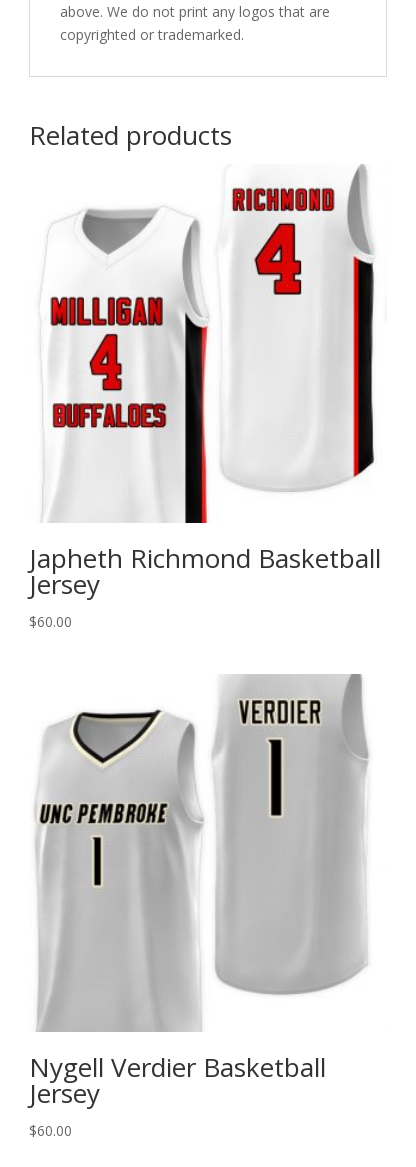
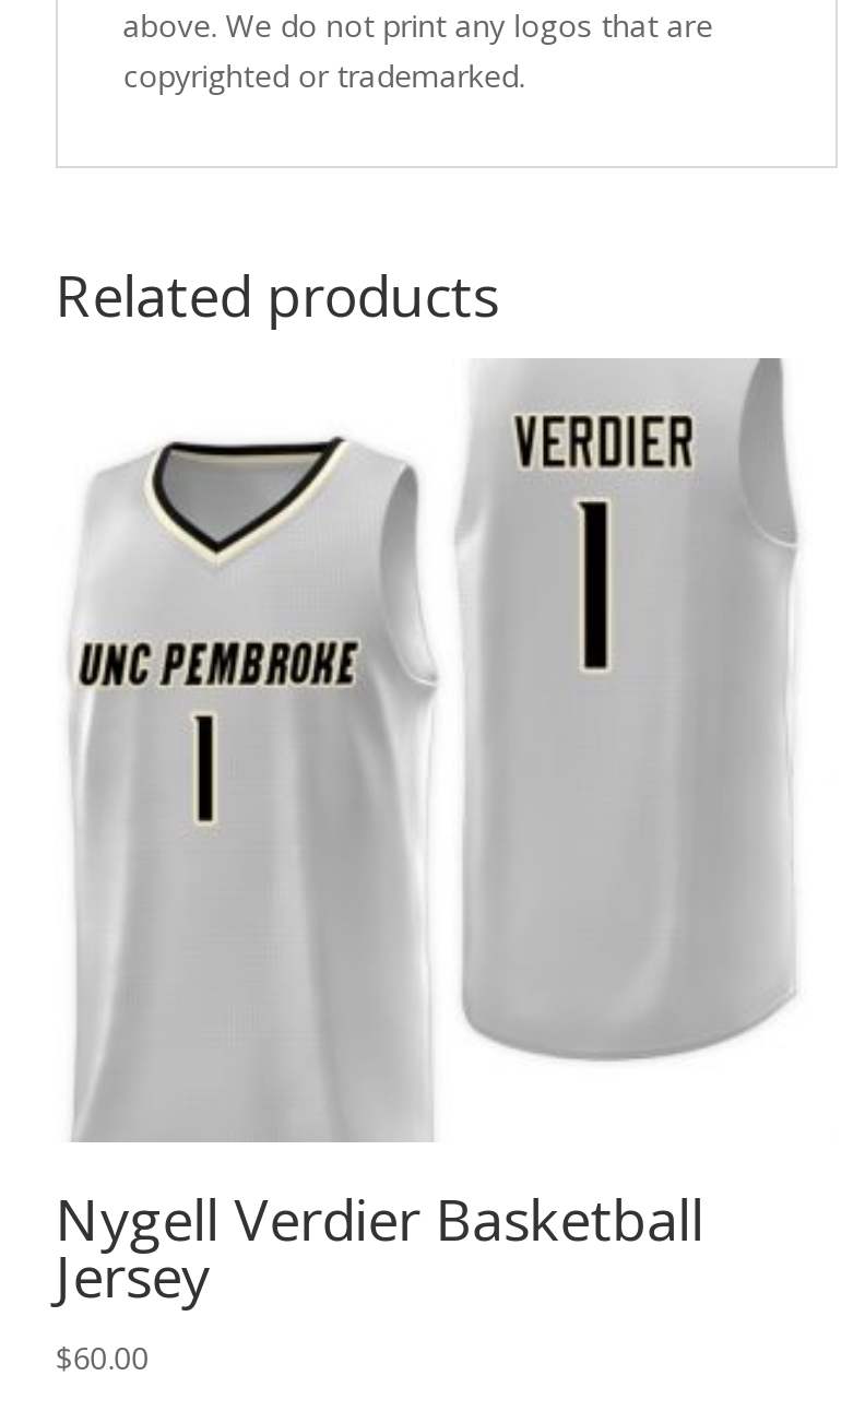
- [image]

- [image]
- Japheth Richmond Basketball
- Jersey
- $60.00
